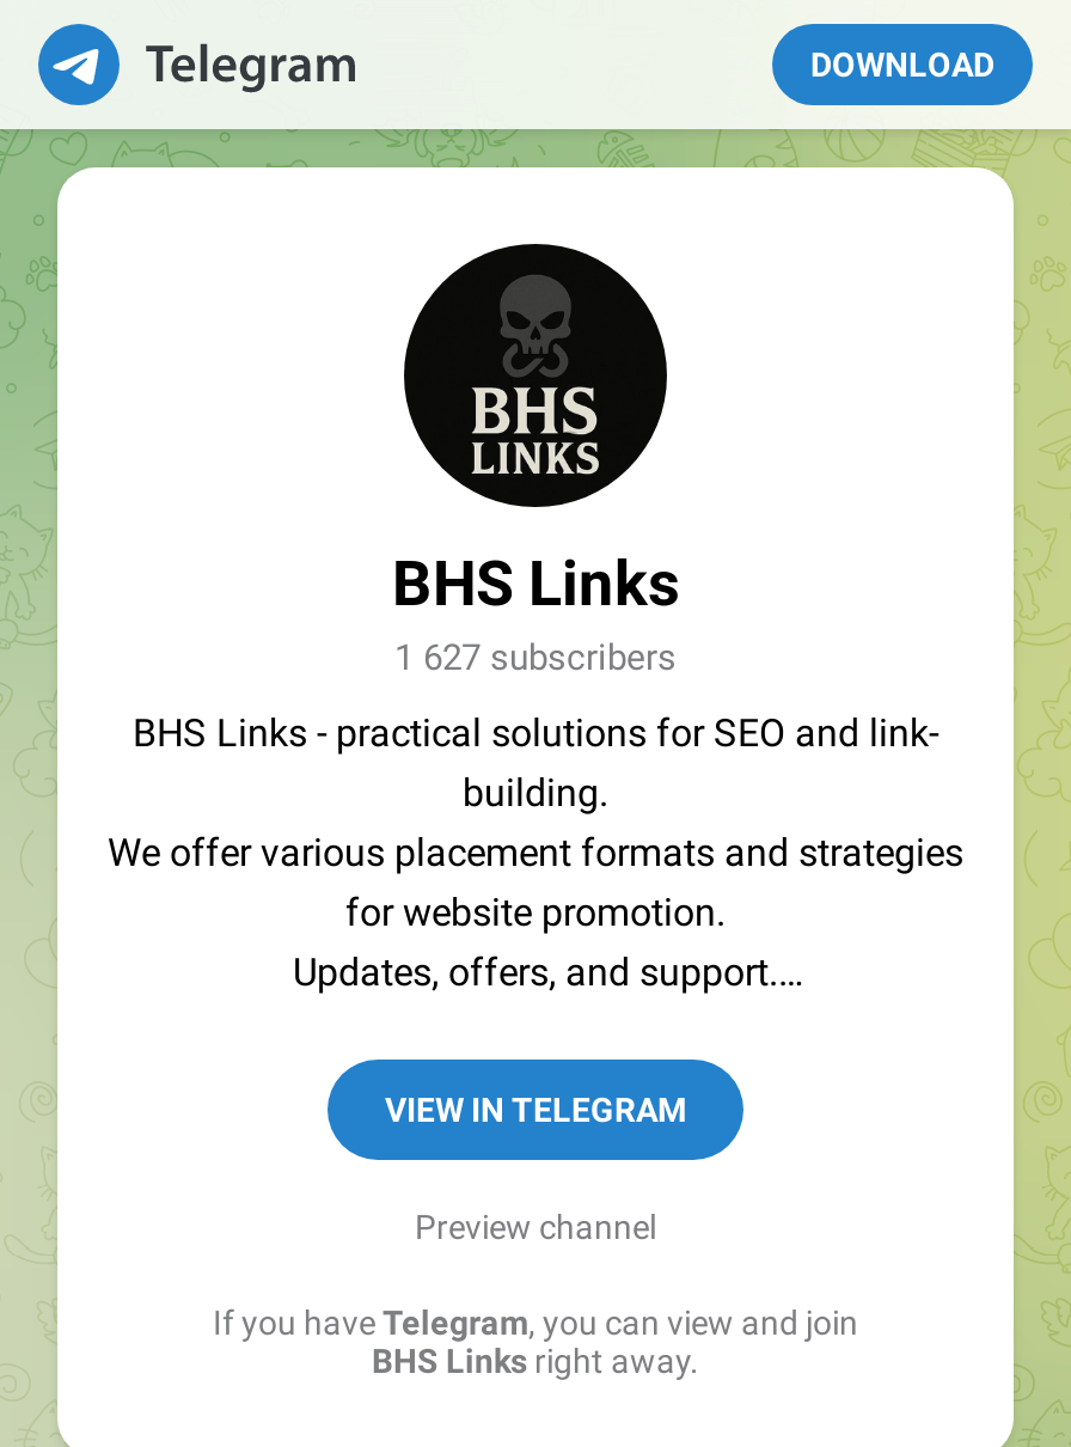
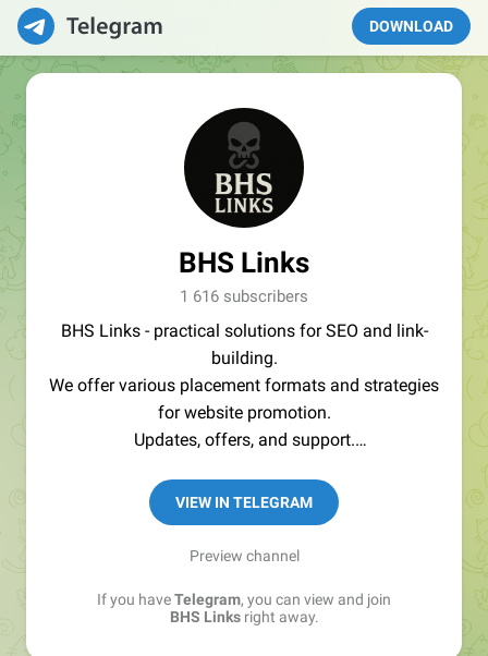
- 1 627 subscribers
+ 1 616 subscribers
